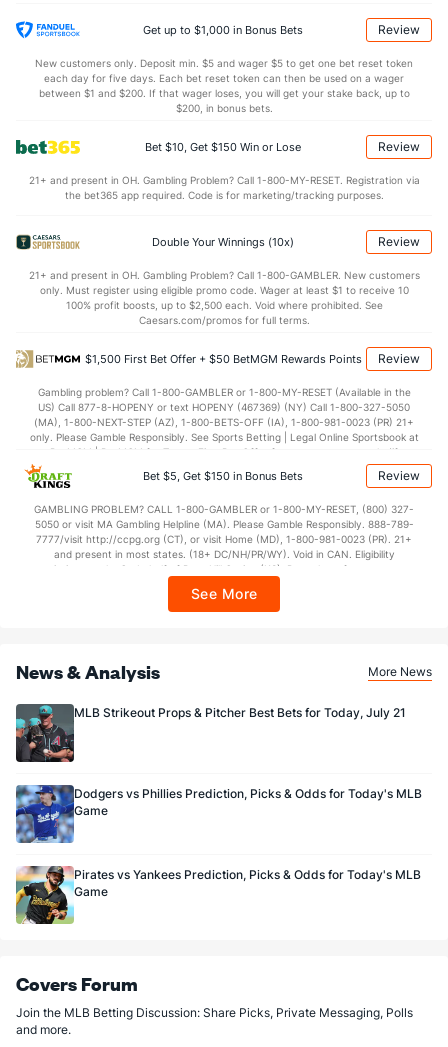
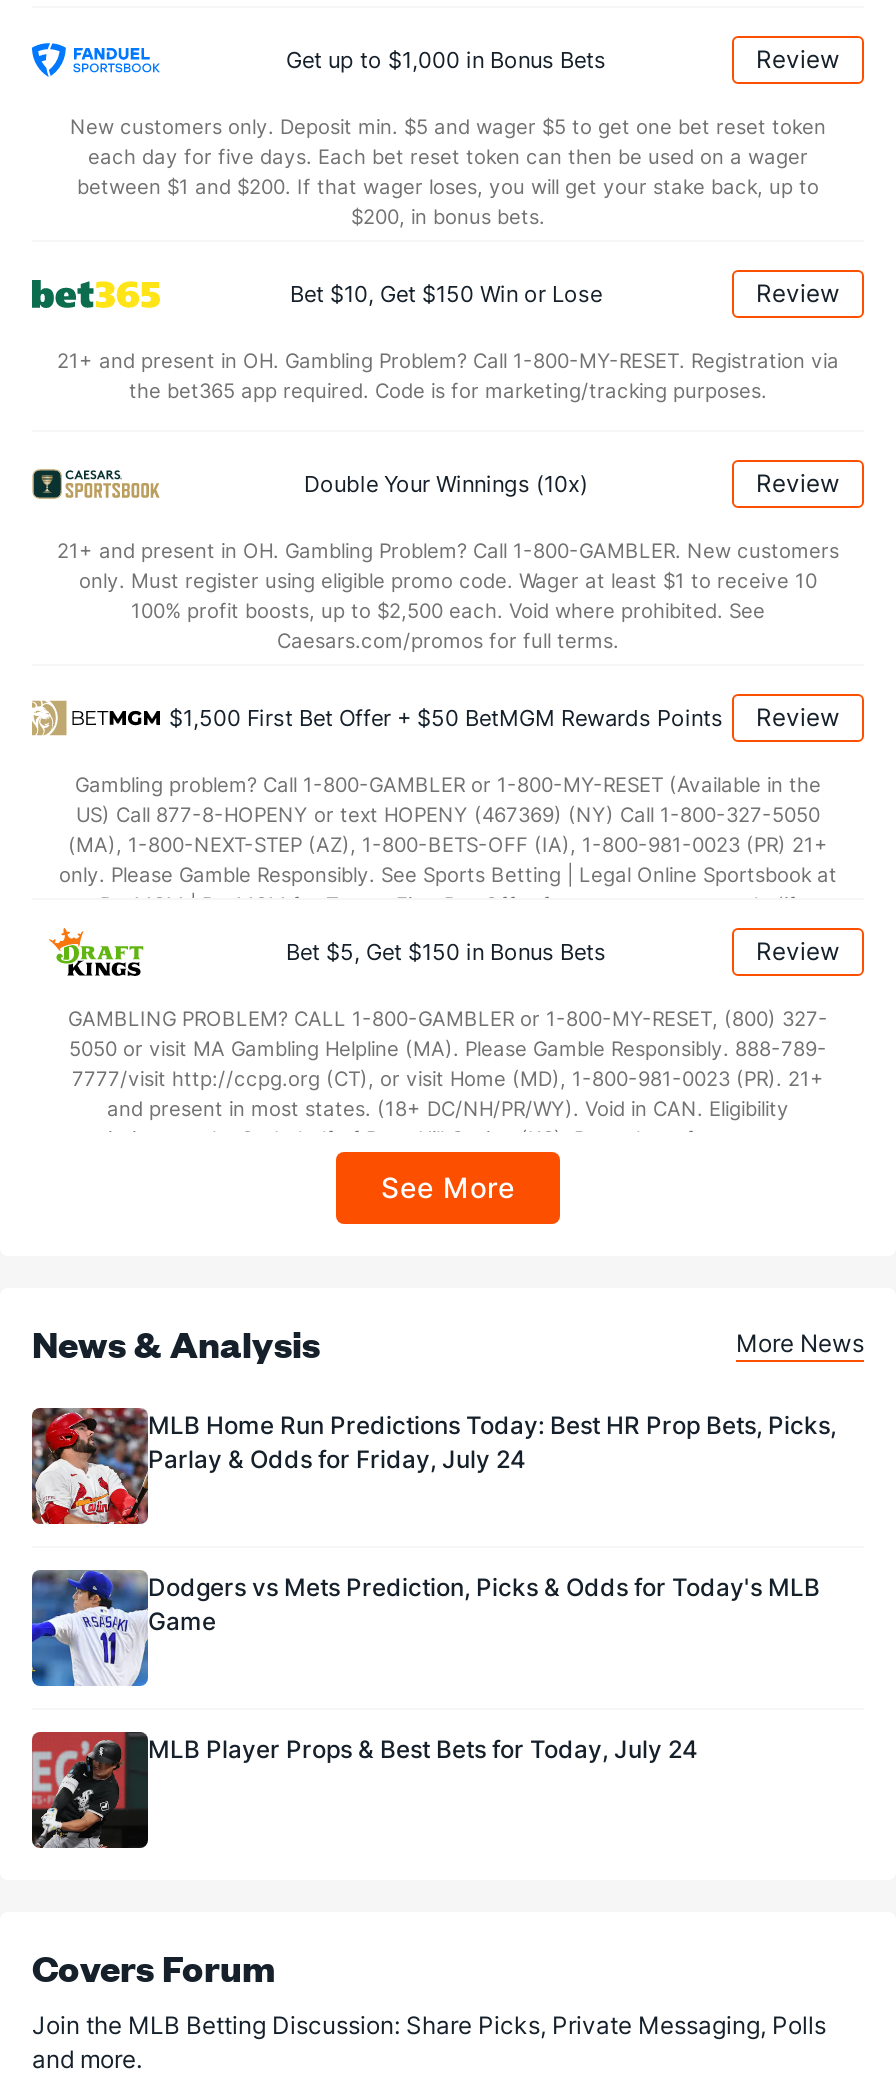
- [image]
- MLB Strikeout Props & Pitcher Best Bets for Today, July 21
+ [image]
+ MLB Home Run Predictions Today: Best HR Prop Bets, Picks,
+ Parlay & Odds for Friday, July 24

- [image]
- Dodgers vs Phillies Prediction, Picks & Odds for Today's MLB
+ [image]
+ Dodgers vs Mets Prediction, Picks & Odds for Today's MLB

- [image]
- Pirates vs Yankees Prediction, Picks & Odds for Today's MLB
- Game
+ [image]
+ MLB Player Props & Best Bets for Today, July 24
